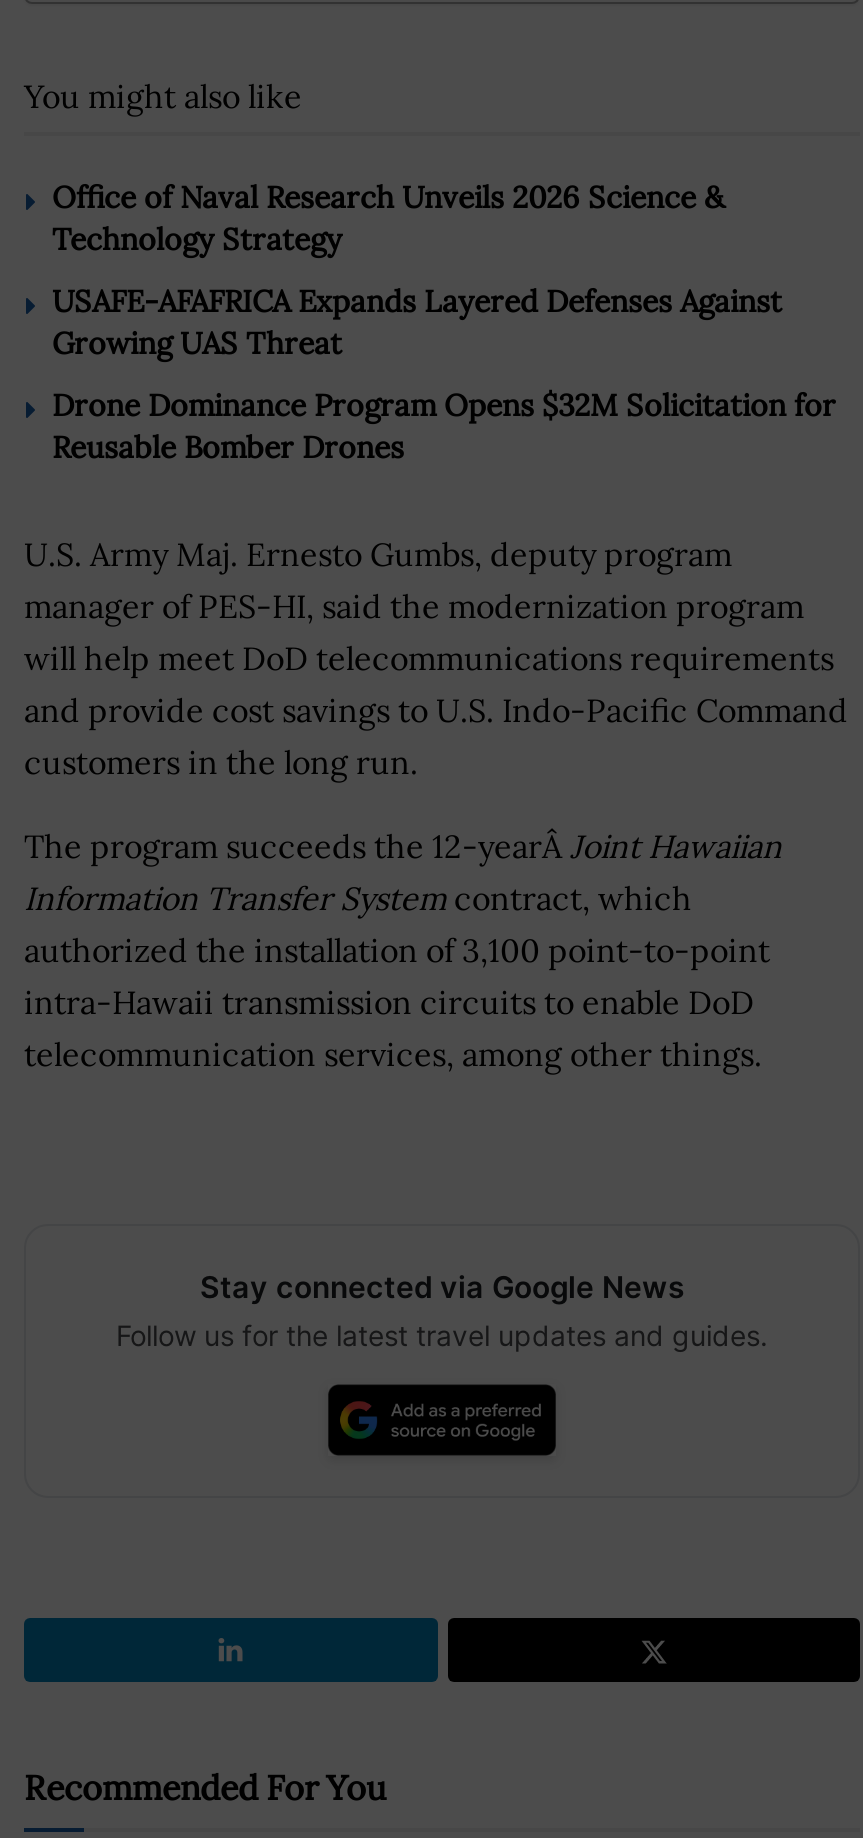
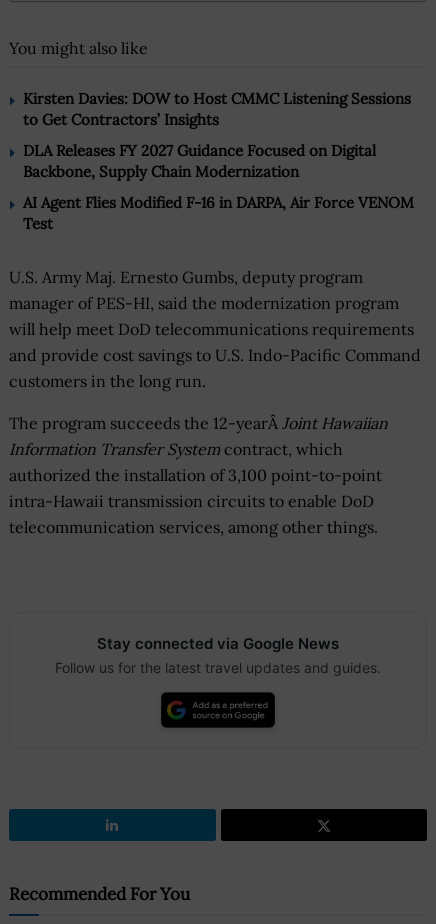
- Office of Naval Research Unveils 2026 Science &
- Technology Strategy
+ Kirsten Davies: DOW to Host CMMC Listening Sessions
+ to Get Contractors’ Insights

- USAFE-AFAFRICA Expands Layered Defenses Against
- Growing UAS Threat
+ DLA Releases FY 2027 Guidance Focused on Digital
+ Backbone, Supply Chain Modernization

- Drone Dominance Program Opens $32M Solicitation for
- Reusable Bomber Drones
+ AI Agent Flies Modified F-16 in DARPA, Air Force VENOM
+ Test
